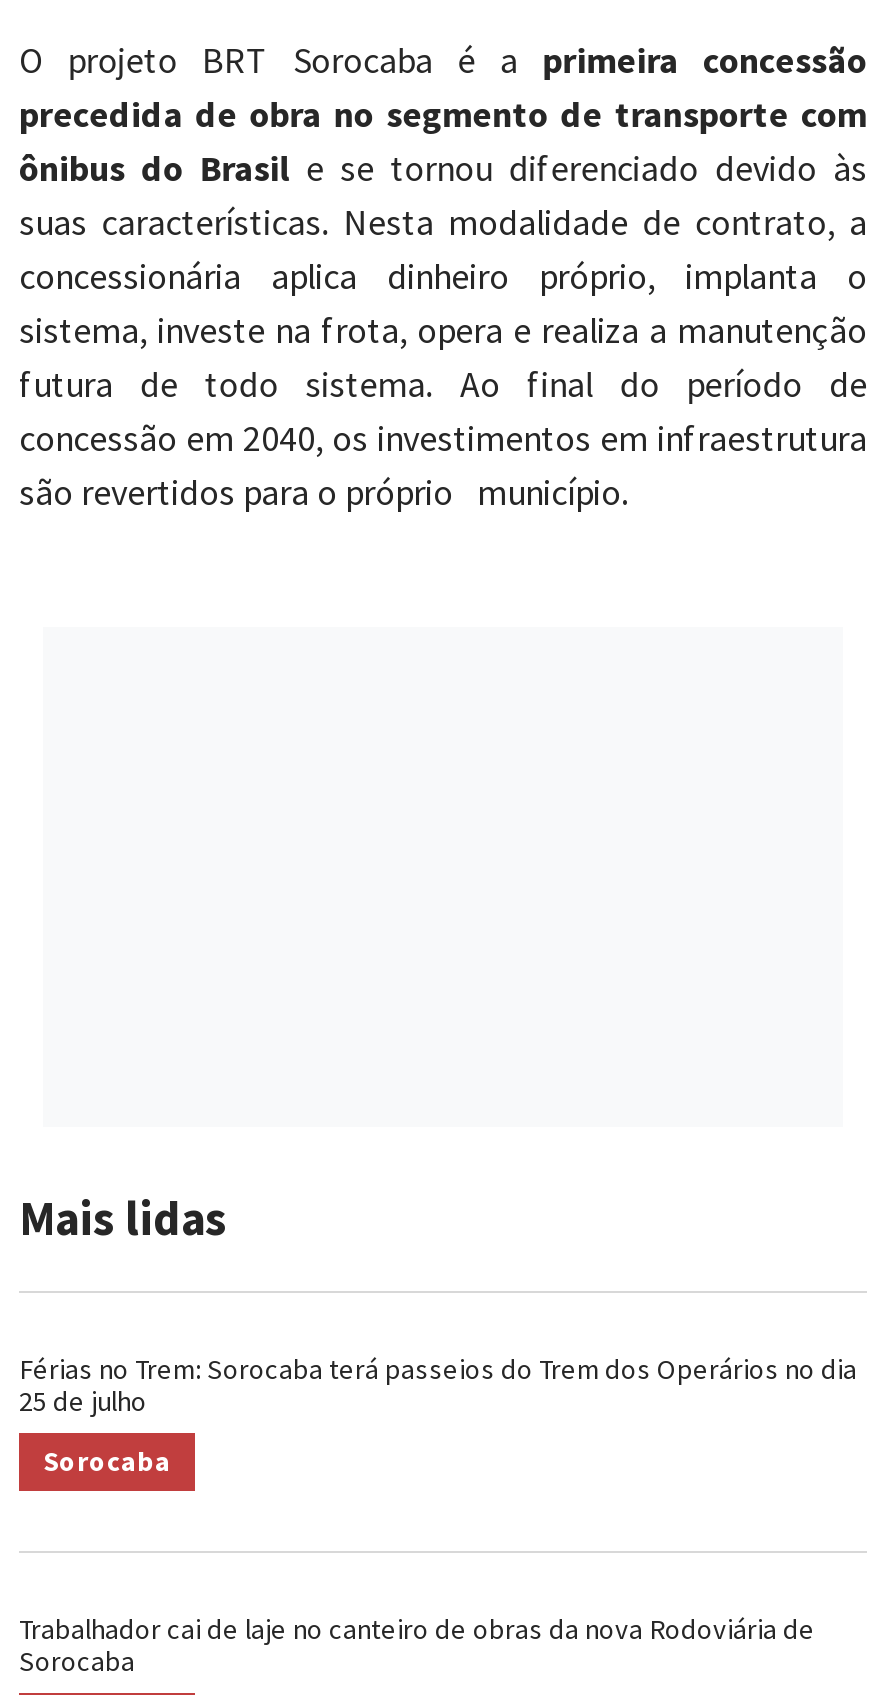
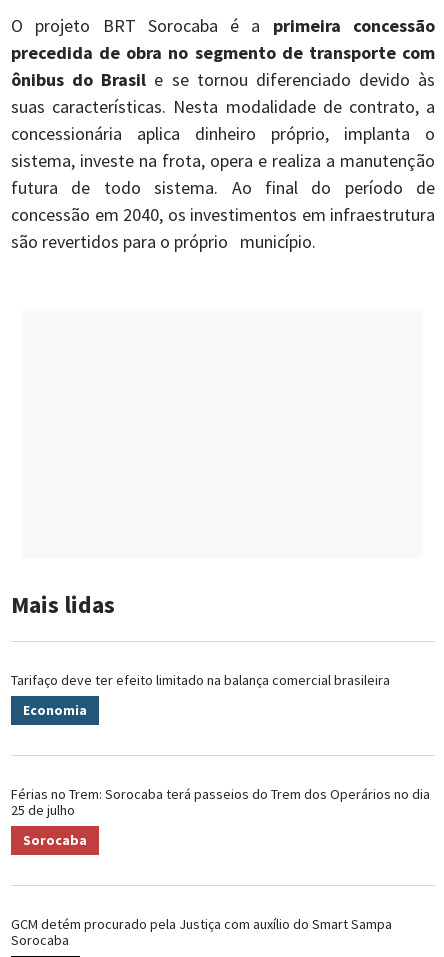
+ Tarifaço deve ter efeito limitado na balança comercial brasileira
+ Economia

- Trabalhador cai de laje no canteiro de obras da nova Rodoviária de
+ GCM detém procurado pela Justiça com auxílio do Smart Sampa
